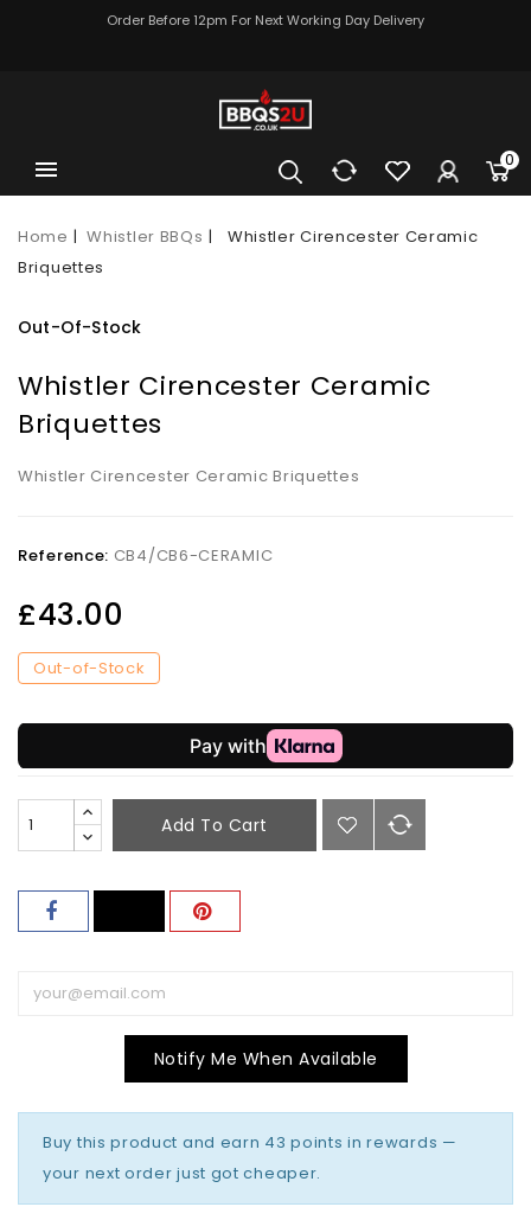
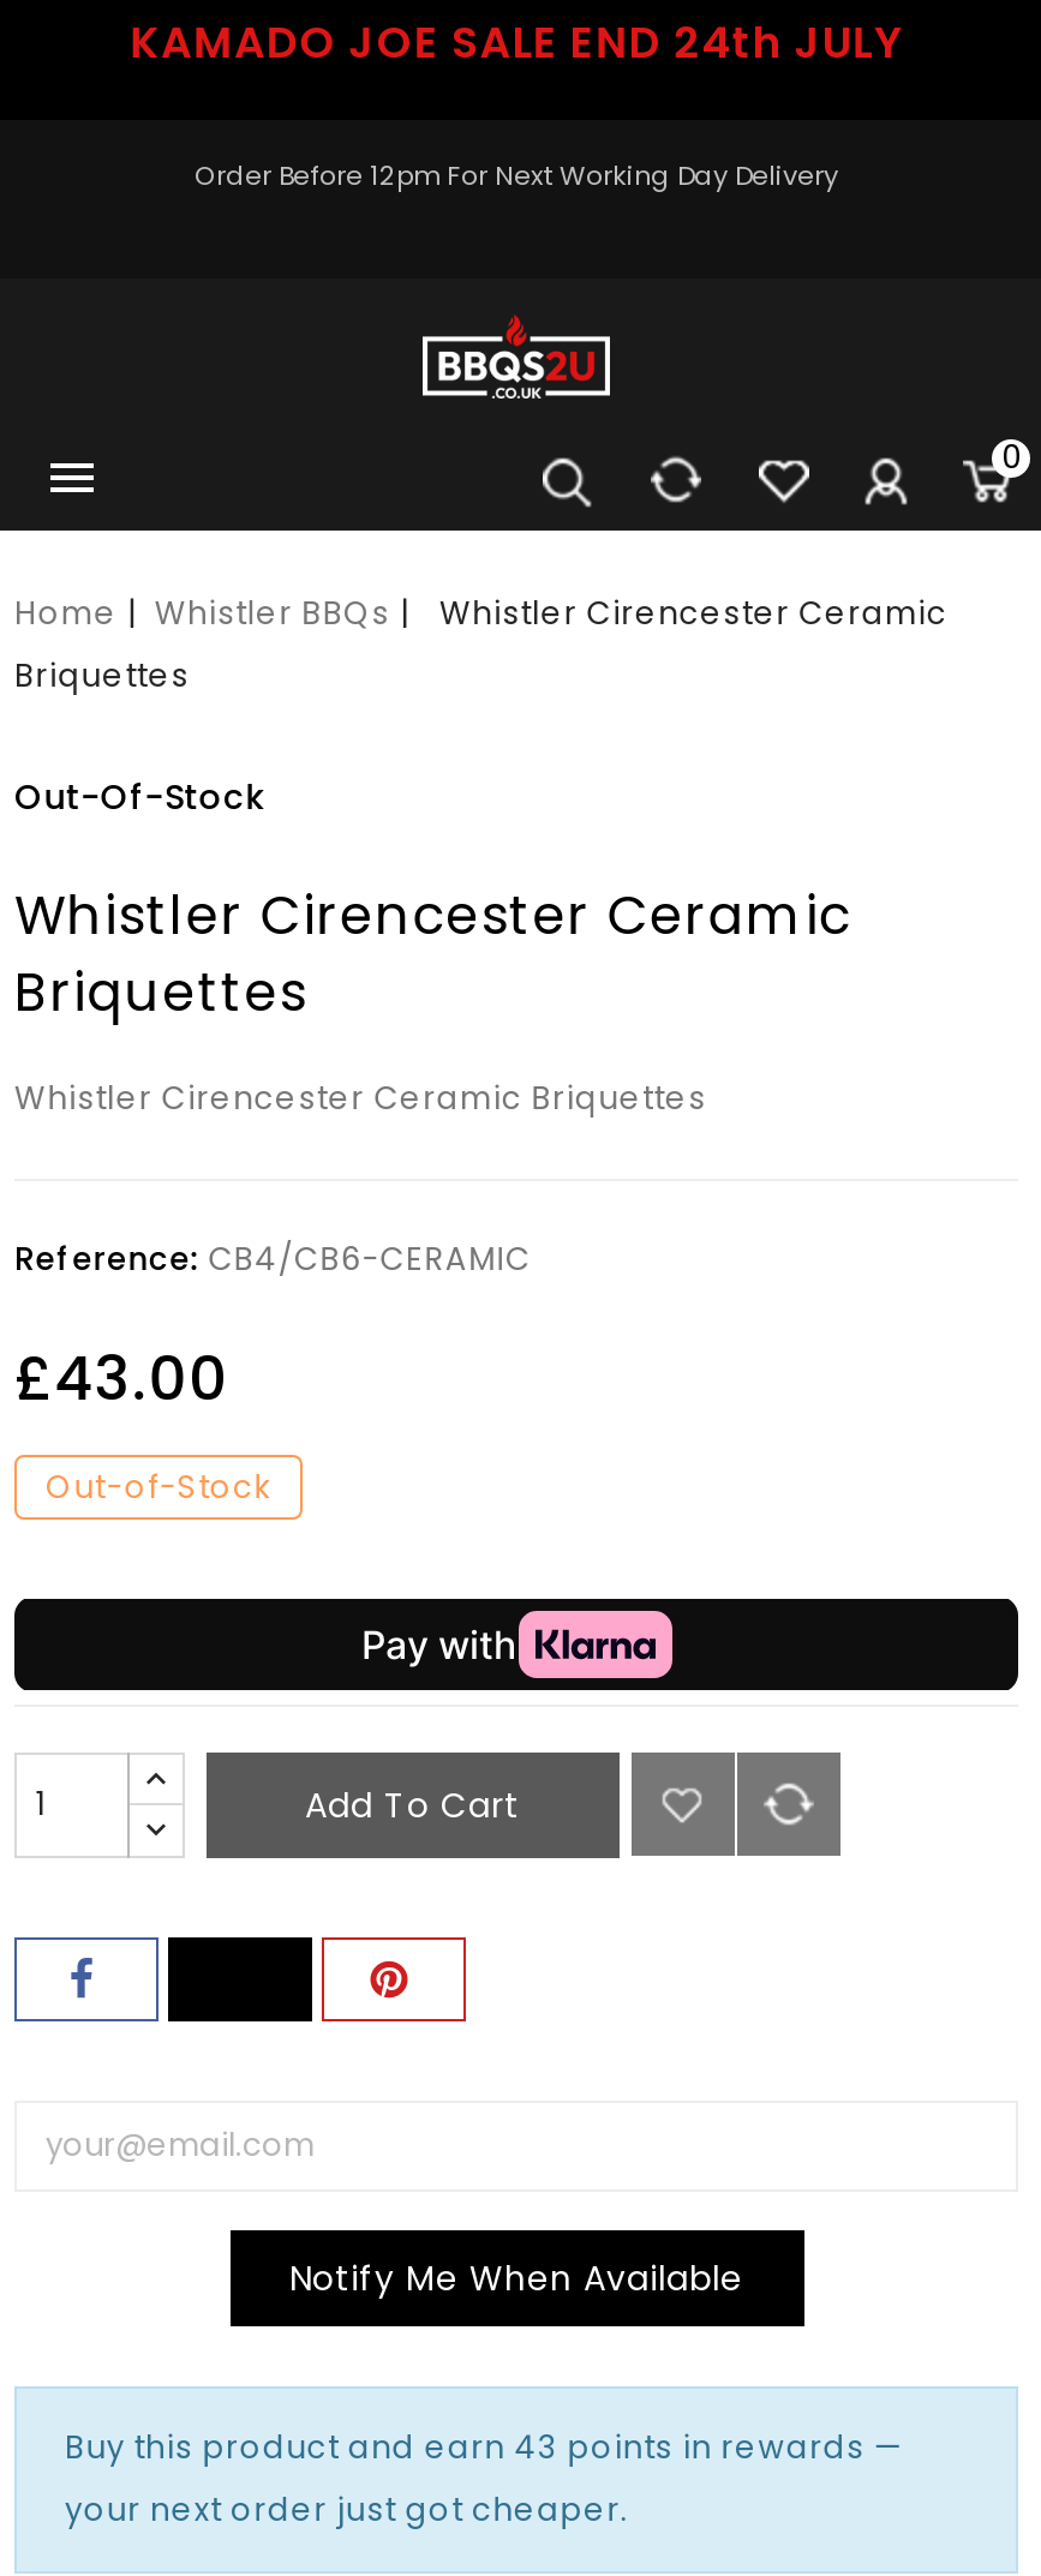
+ KAMADO JOE SALE END 24th JULY
